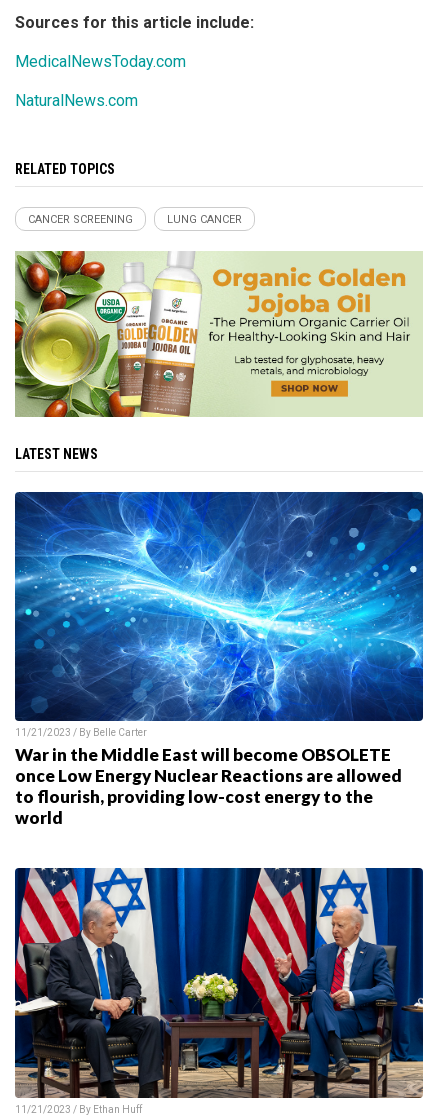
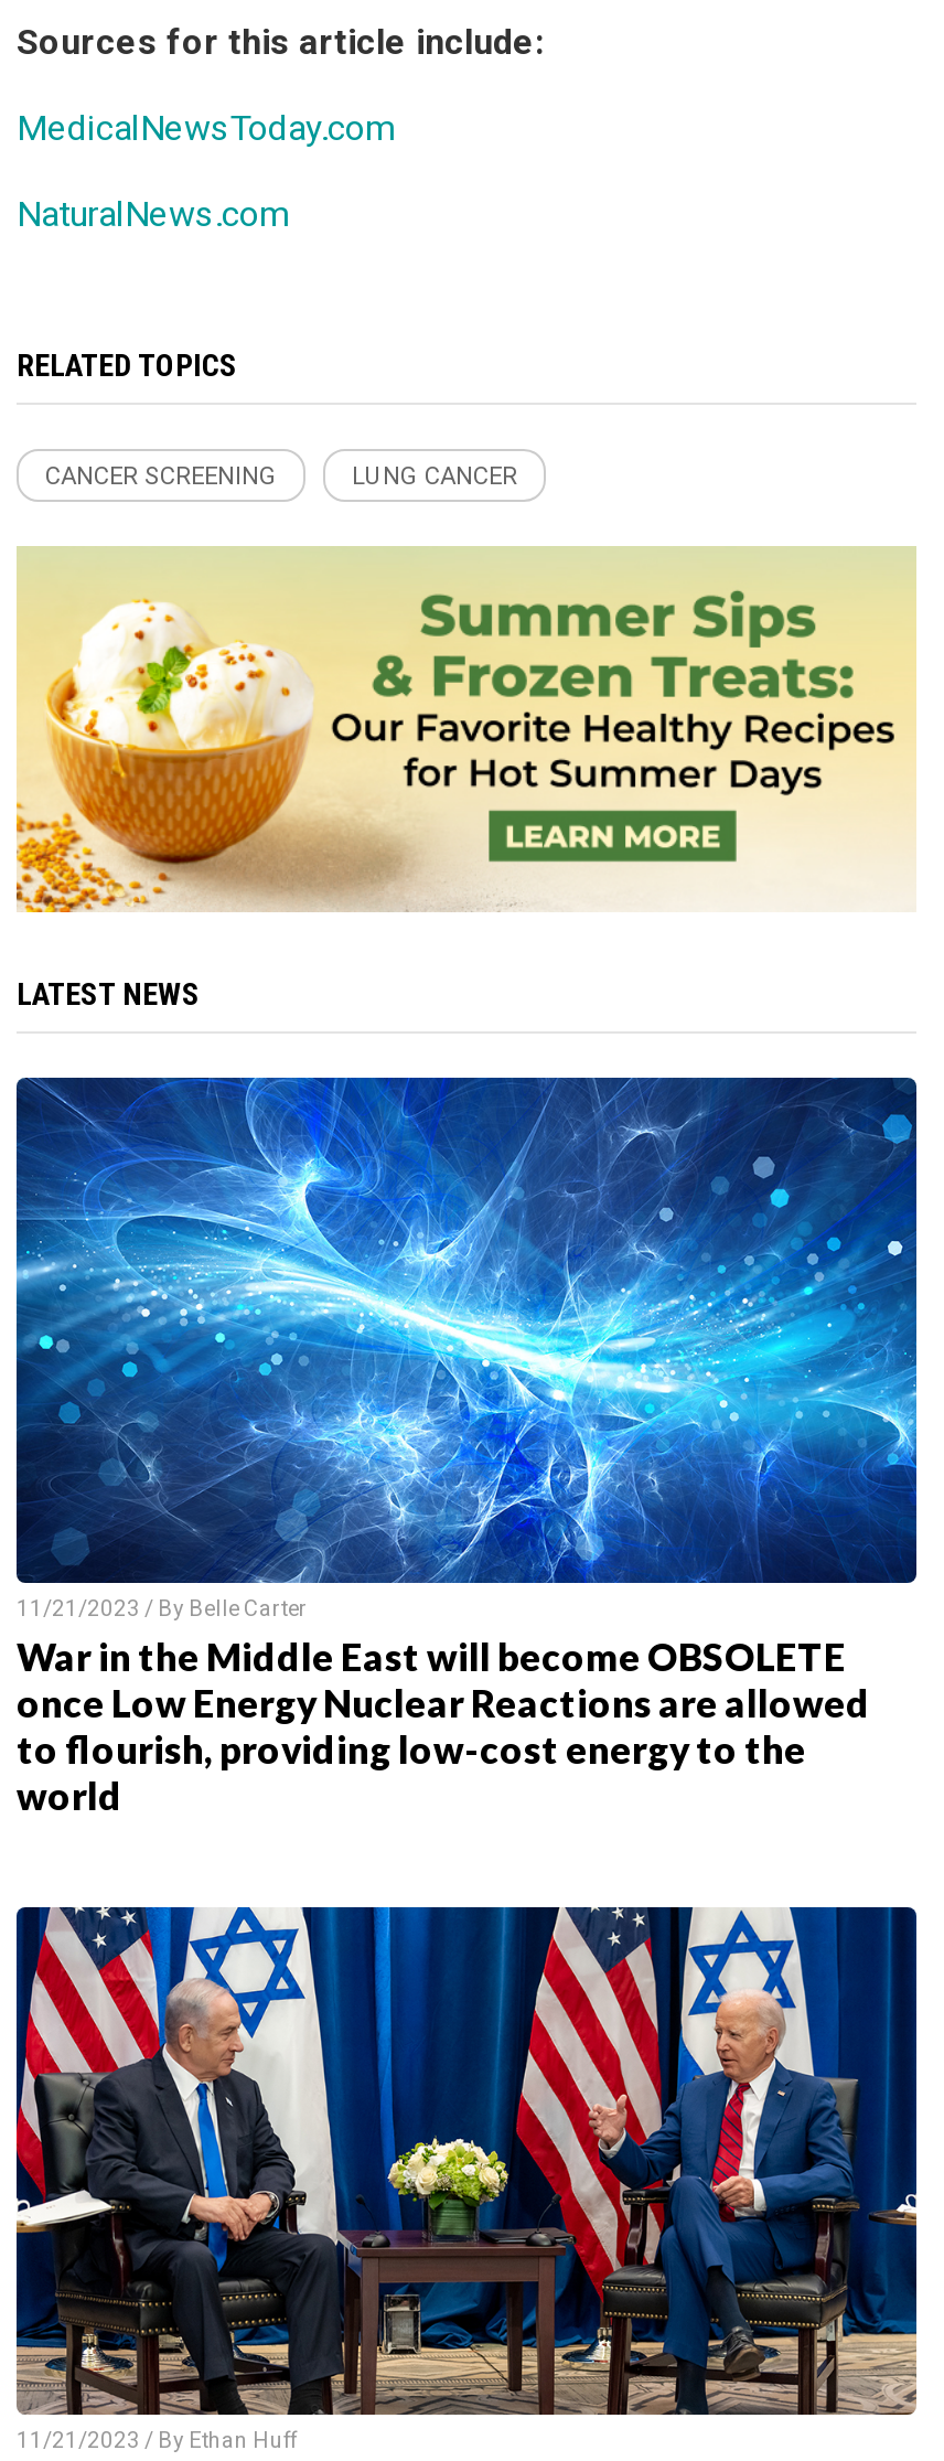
- [image]
+ [image]
